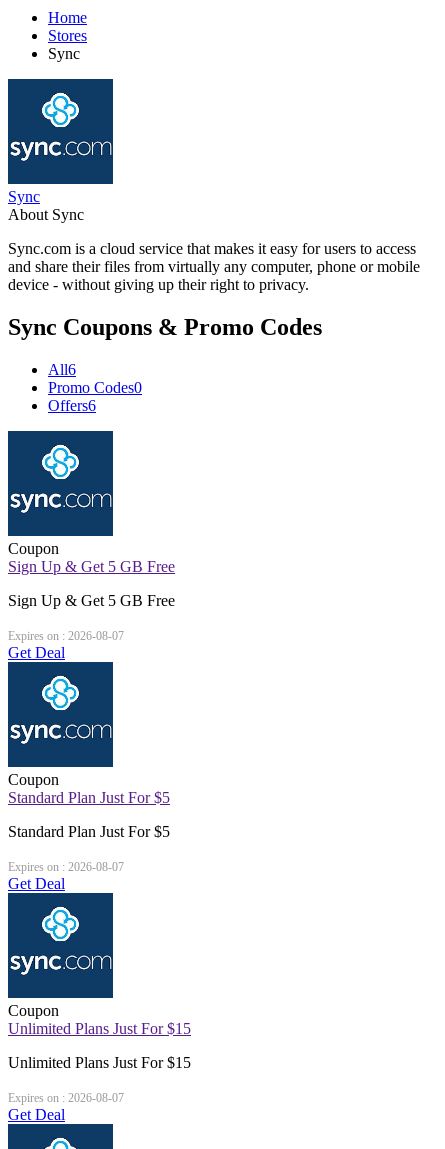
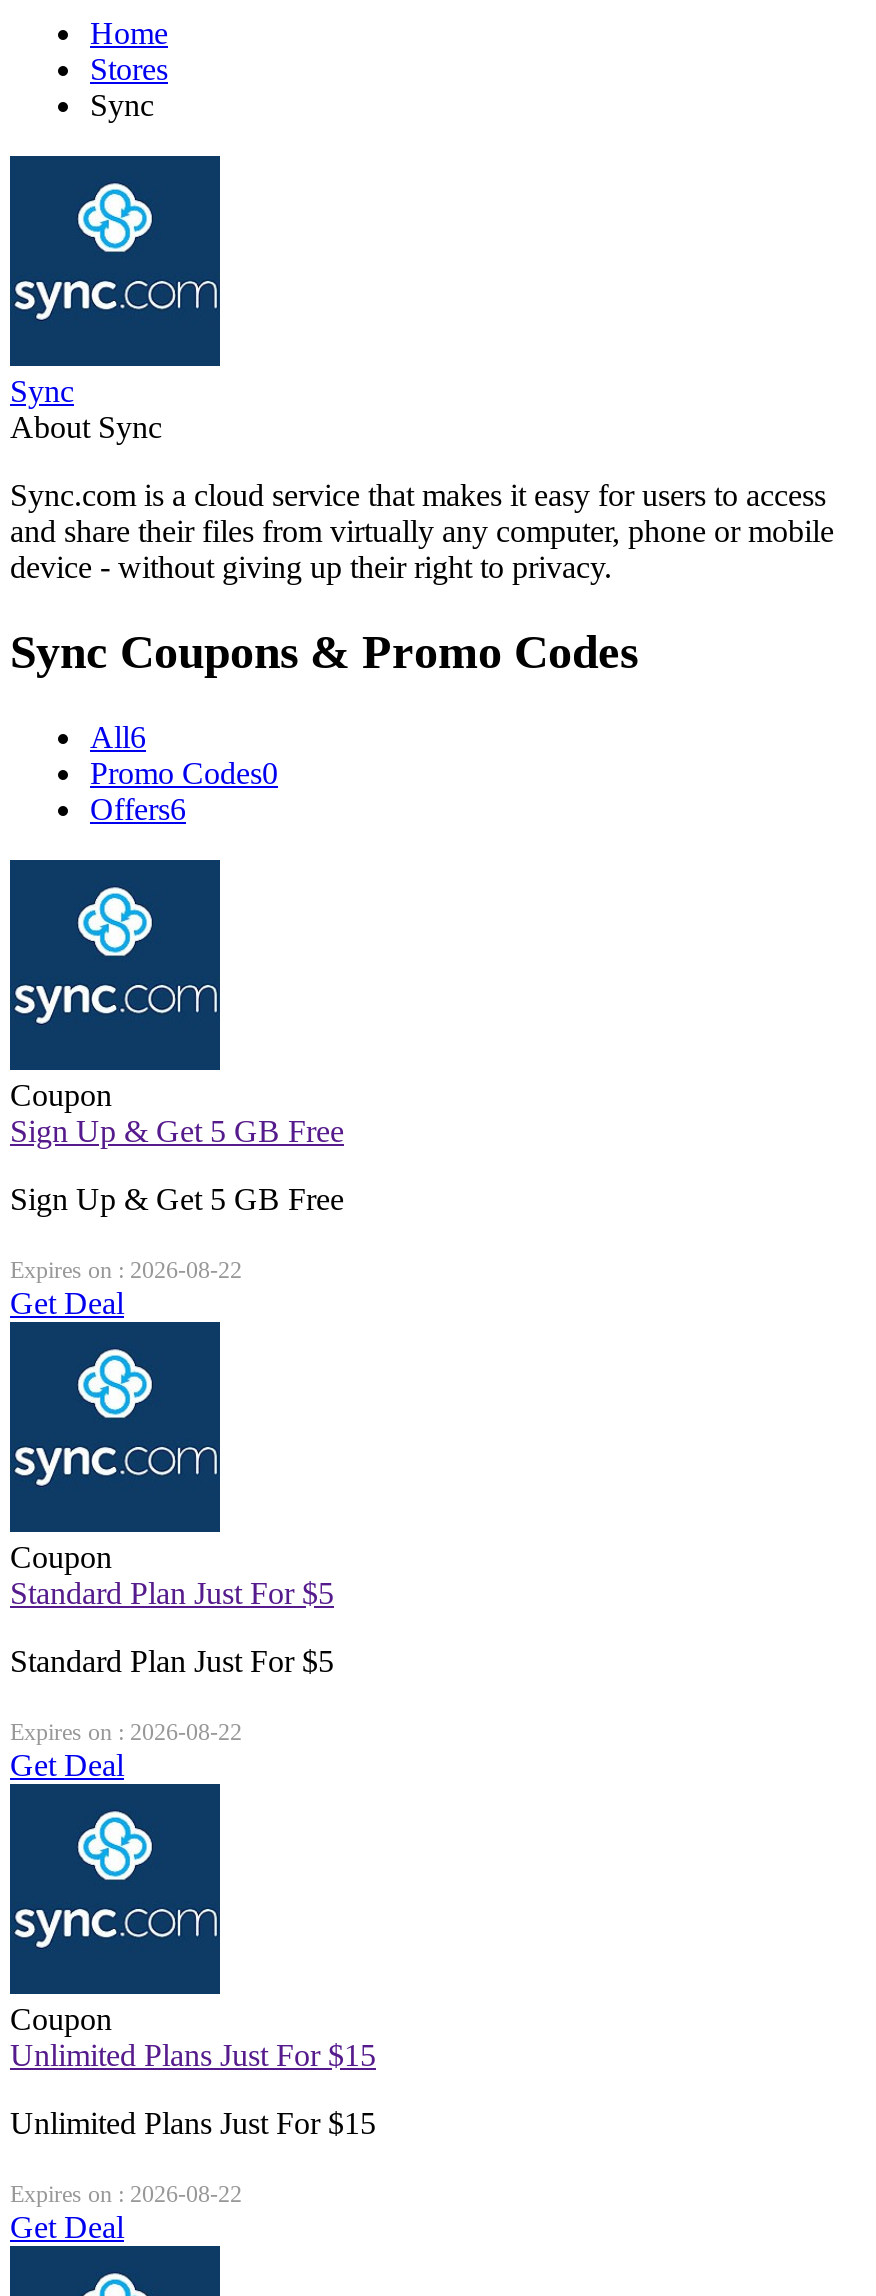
- Expires on : 2026-08-07
+ Expires on : 2026-08-22

- Expires on : 2026-08-07
+ Expires on : 2026-08-22

- Expires on : 2026-08-07
+ Expires on : 2026-08-22
